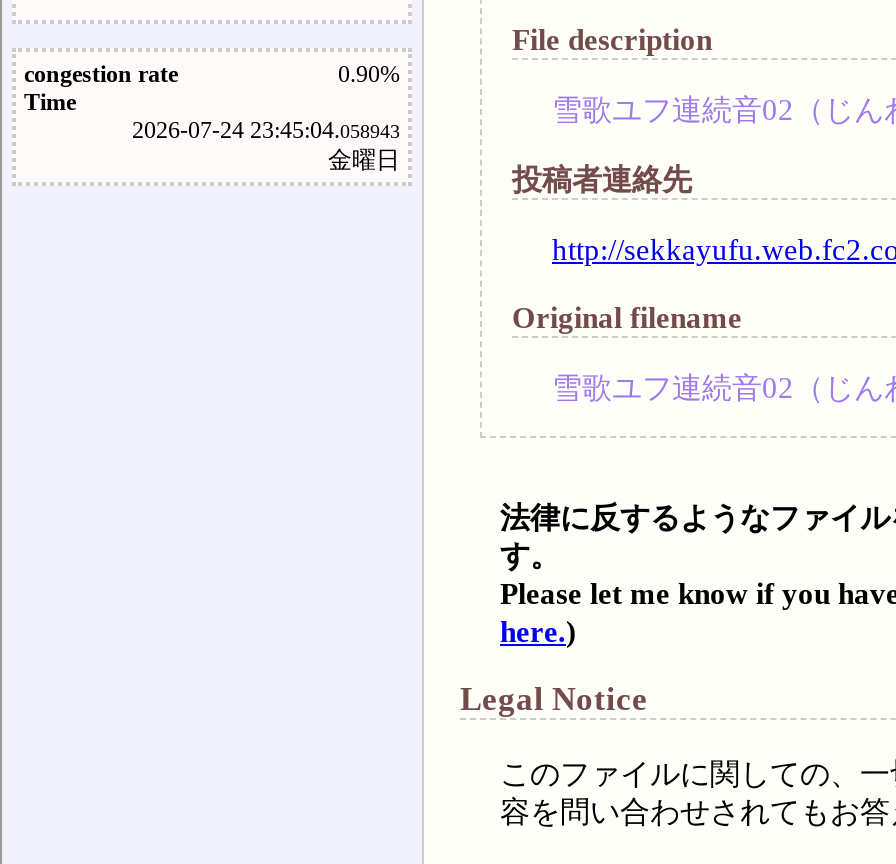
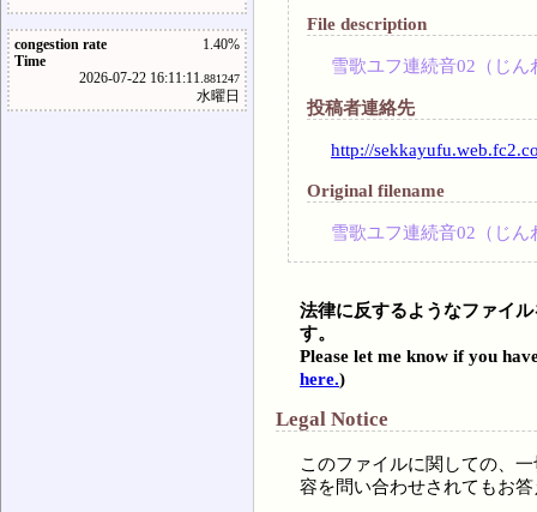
- 0.90%
+ 1.40%

- 2026-07-24 23:45:04.058943
+ 2026-07-22 16:11:11.881247

- 金曜日
+ 水曜日
